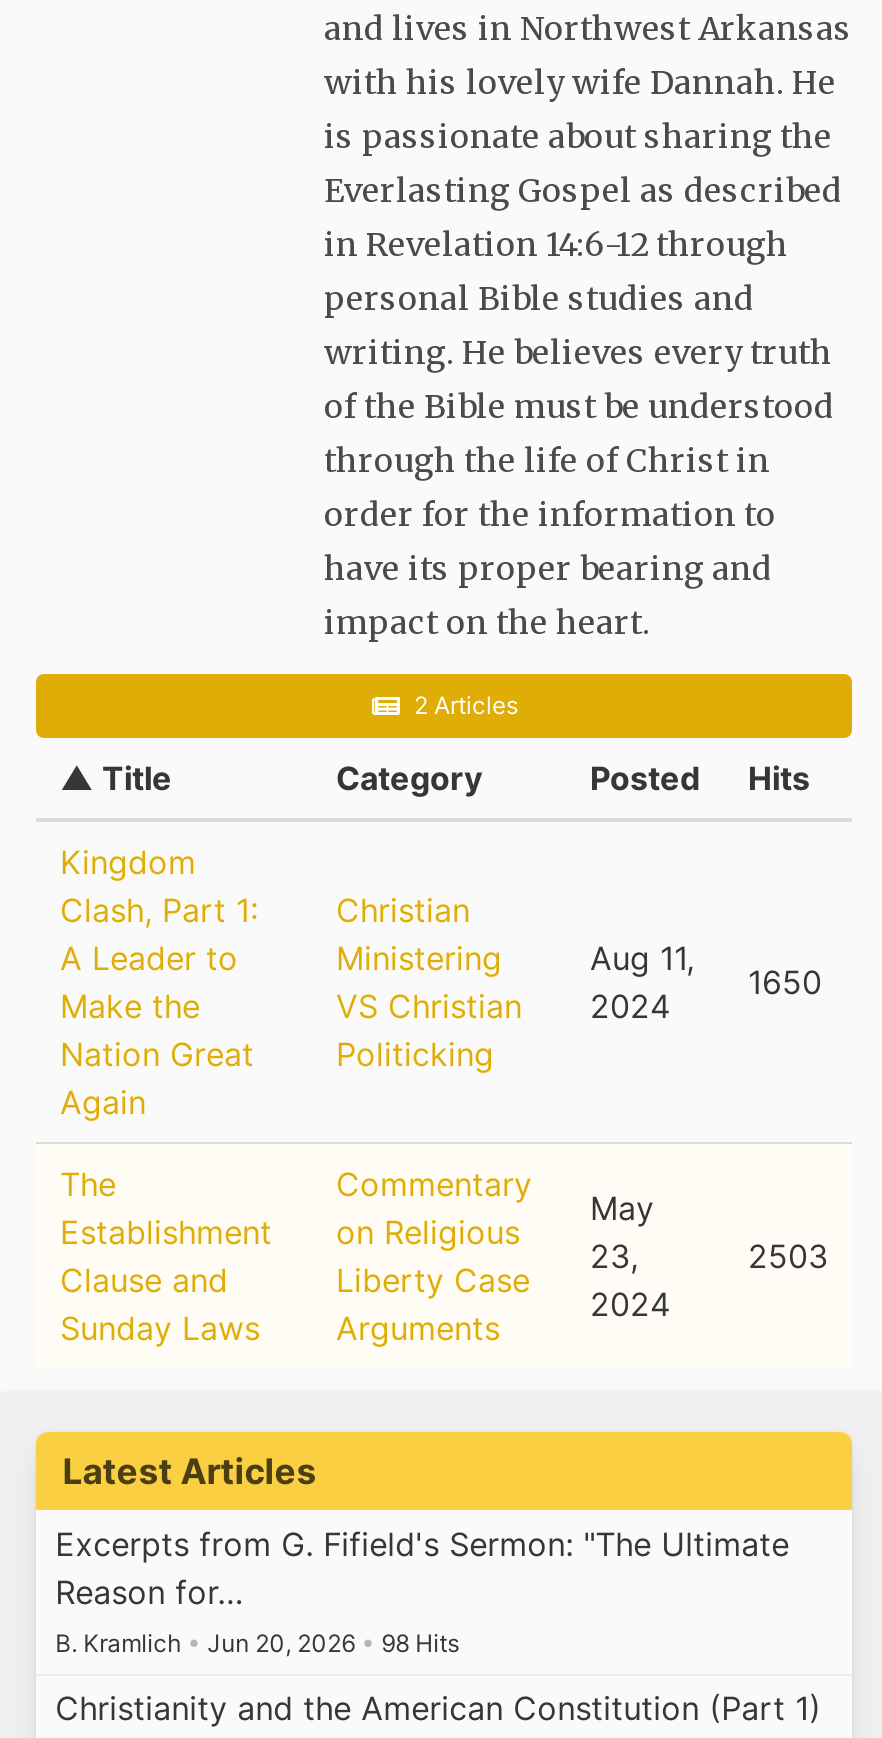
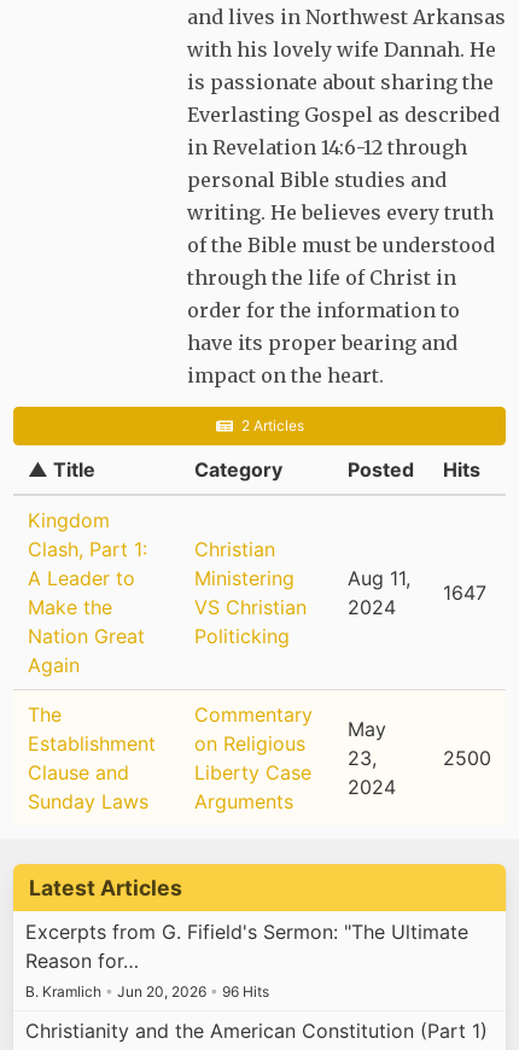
- 1650
+ 1647

- 2503
+ 2500

- B. Kramlich • Jun 20, 2026 • 98 Hits
+ B. Kramlich • Jun 20, 2026 • 96 Hits
